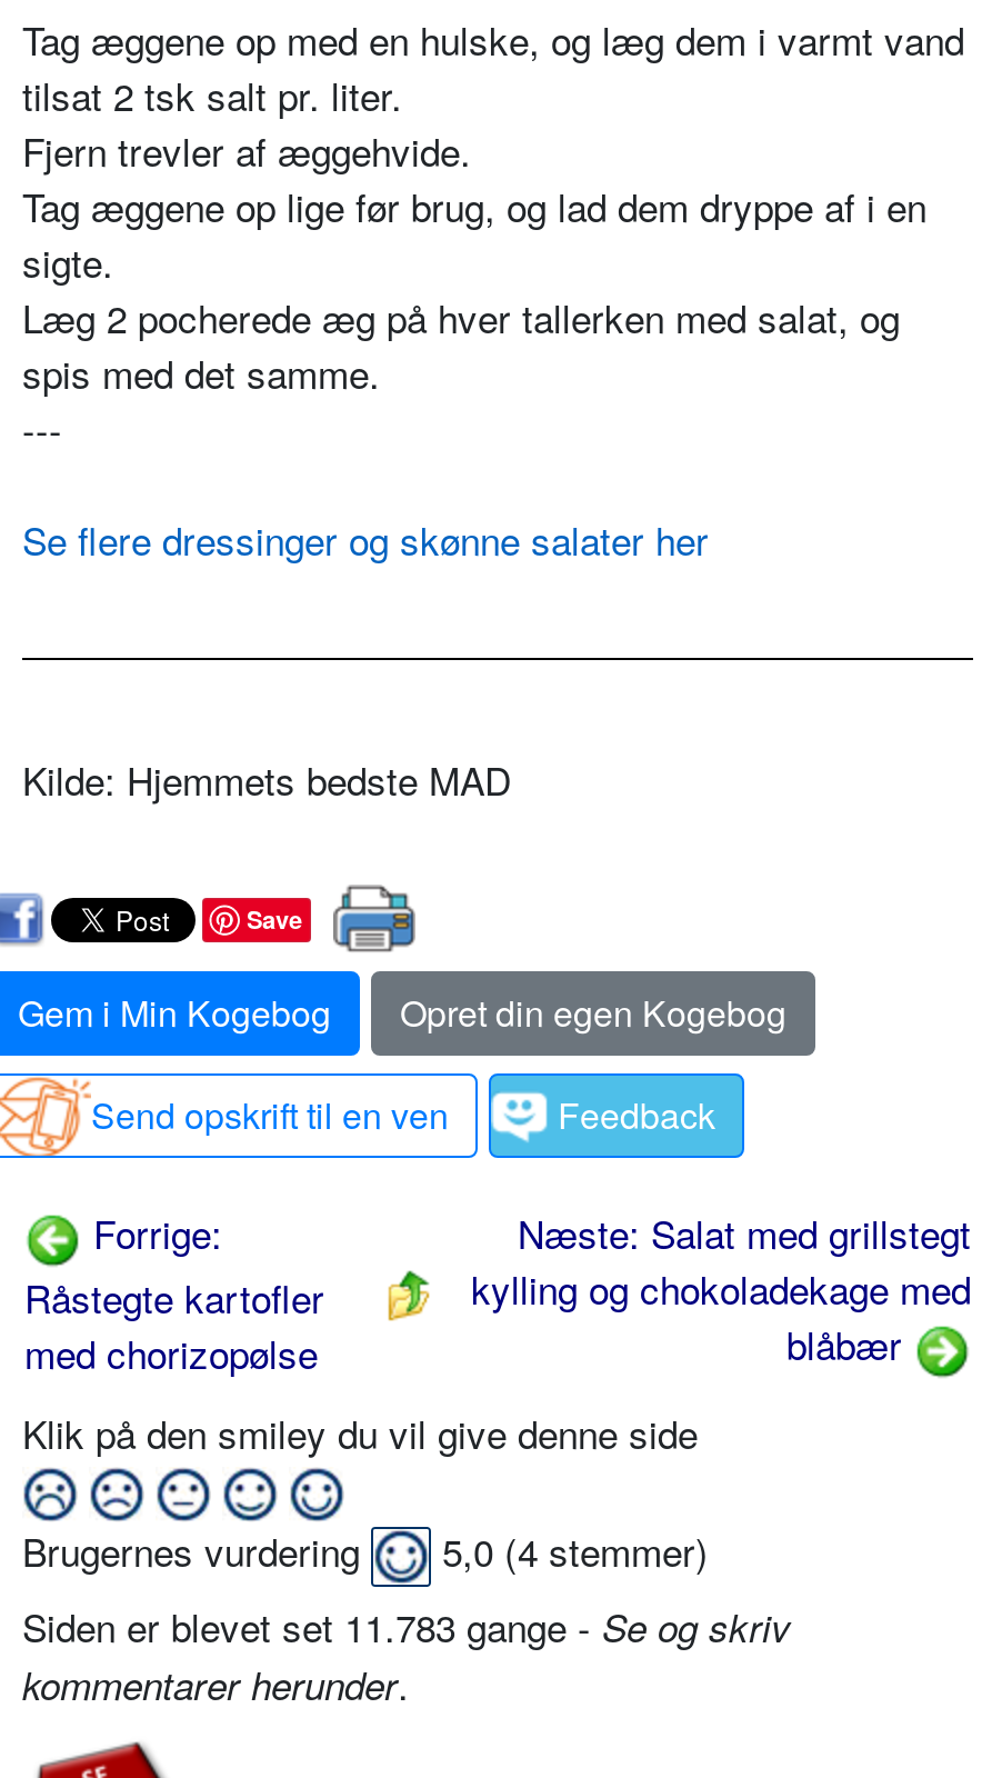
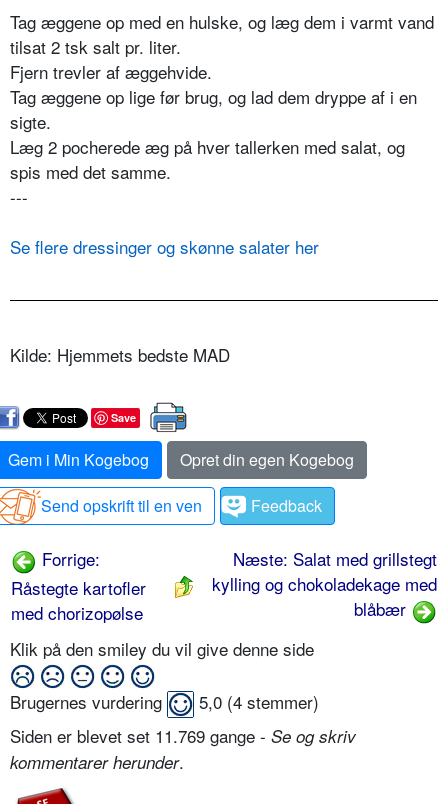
- Siden er blevet set 11.783 gange - Se og skriv
+ Siden er blevet set 11.769 gange - Se og skriv
